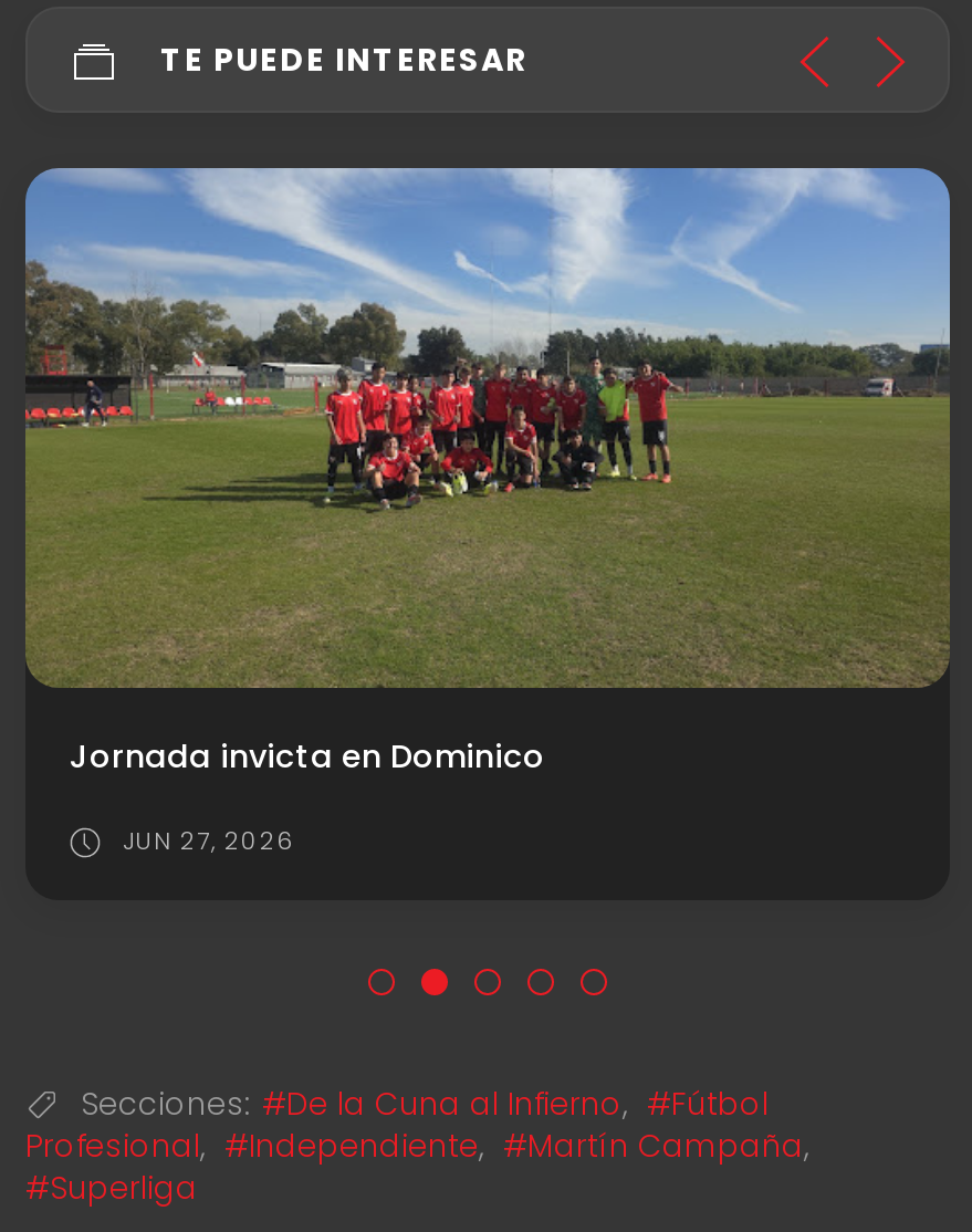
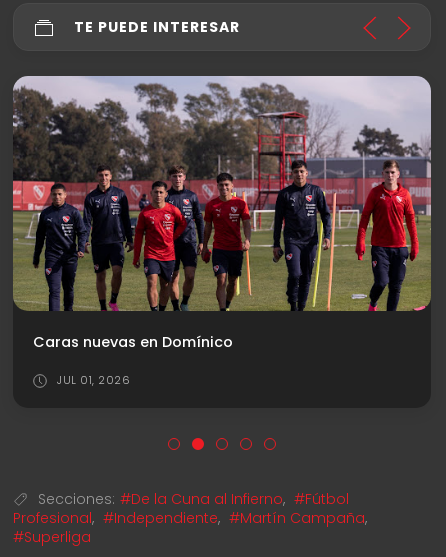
- [image]
- Jornada invicta en Dominico
+ [image]
+ Caras nuevas en Domínico

- JUN 27, 2026
+ JUL 01, 2026
